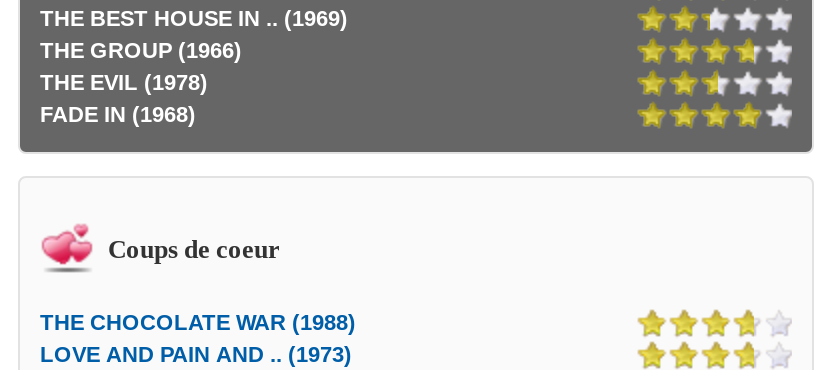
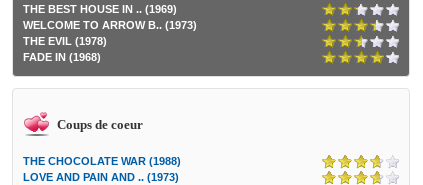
- THE GROUP (1966)
+ WELCOME TO ARROW B.. (1973)
